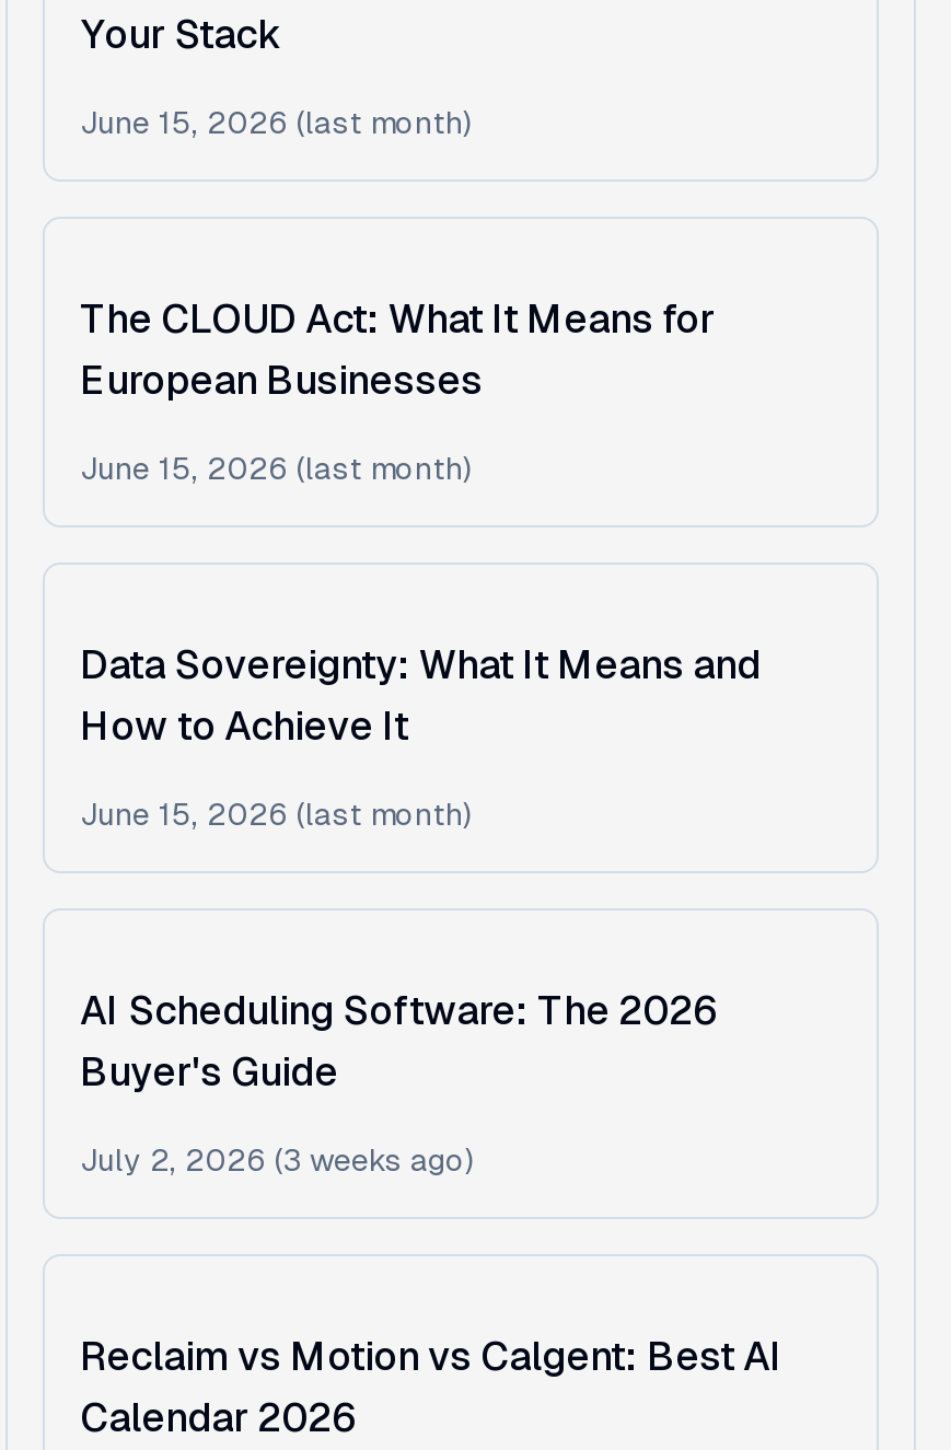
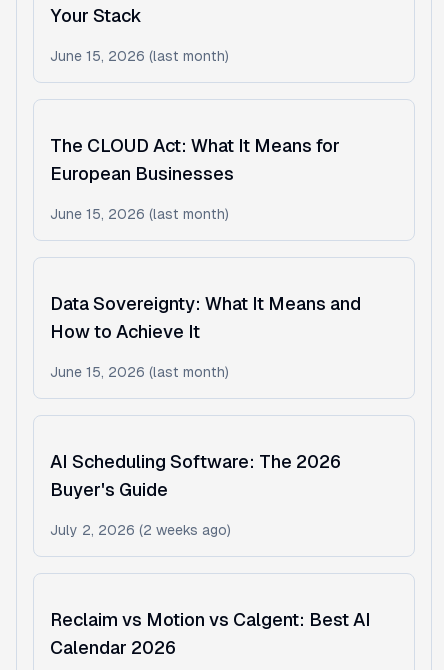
- July 2, 2026 (3 weeks ago)
+ July 2, 2026 (2 weeks ago)
